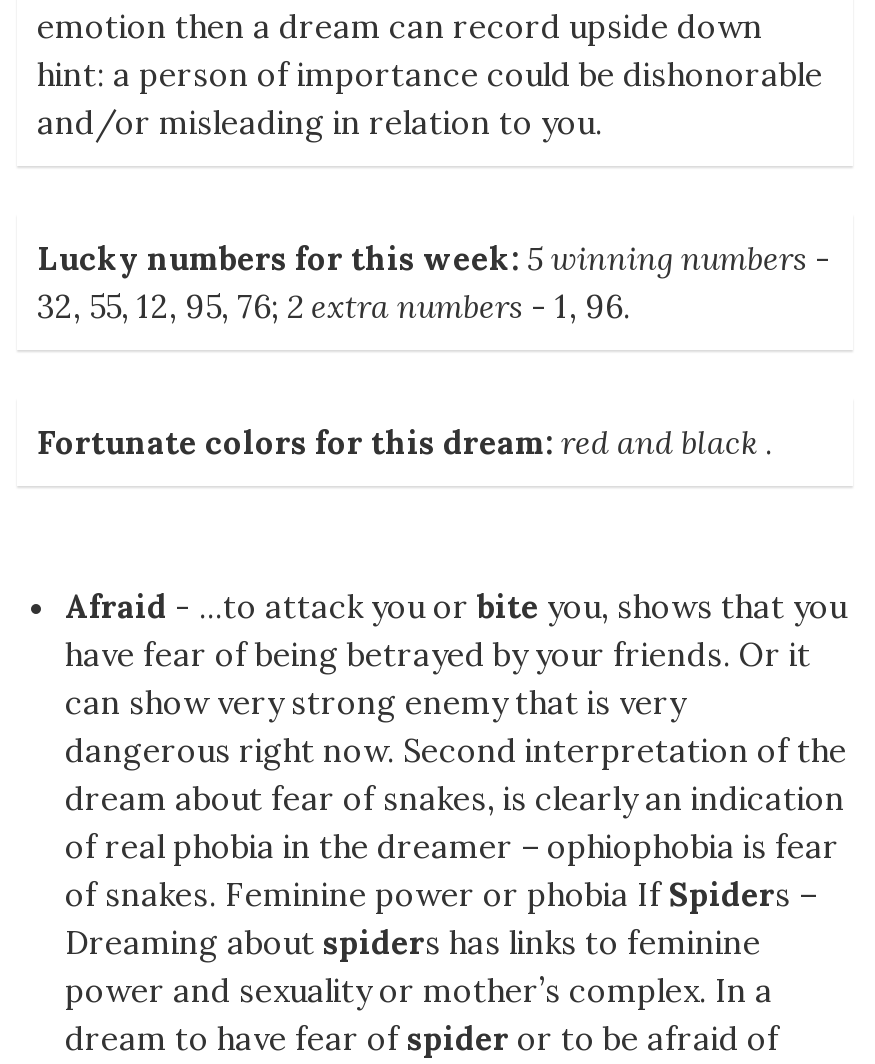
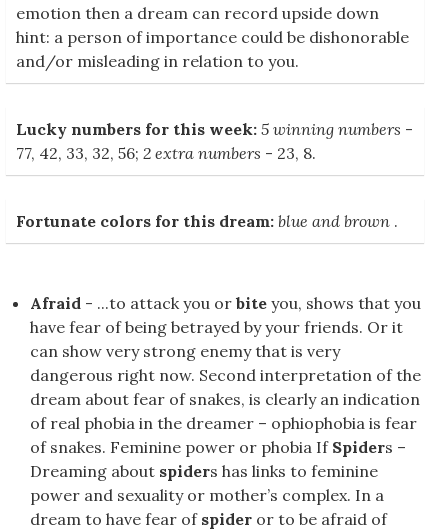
- 32, 55, 12, 95, 76; 2 extra numbers - 1, 96.
+ 77, 42, 33, 32, 56; 2 extra numbers - 23, 8.

- Fortunate colors for this dream: red and black.
+ Fortunate colors for this dream: blue and brown.
